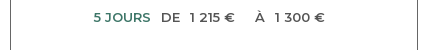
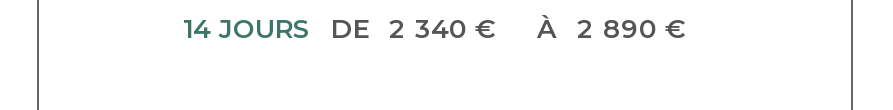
- 5 JOURS
+ 14 JOURS

- 1 215 €
+ 2 340 €

- 1 300 €
+ 2 890 €
